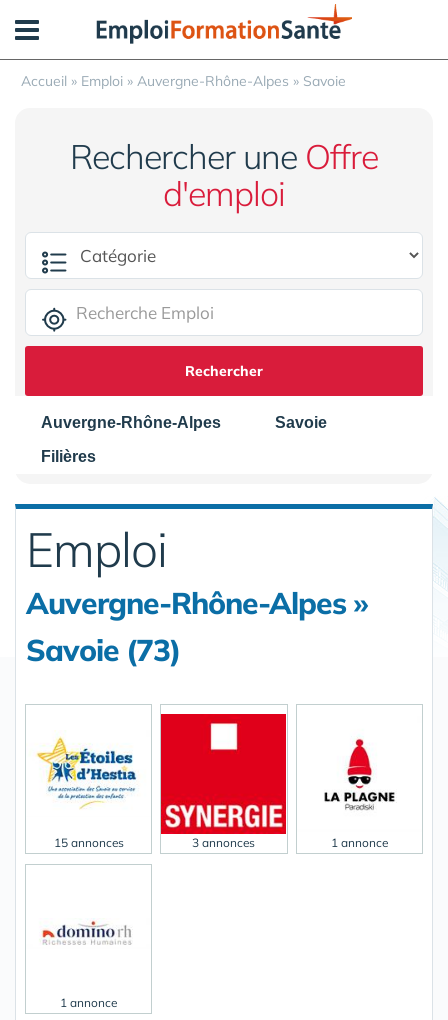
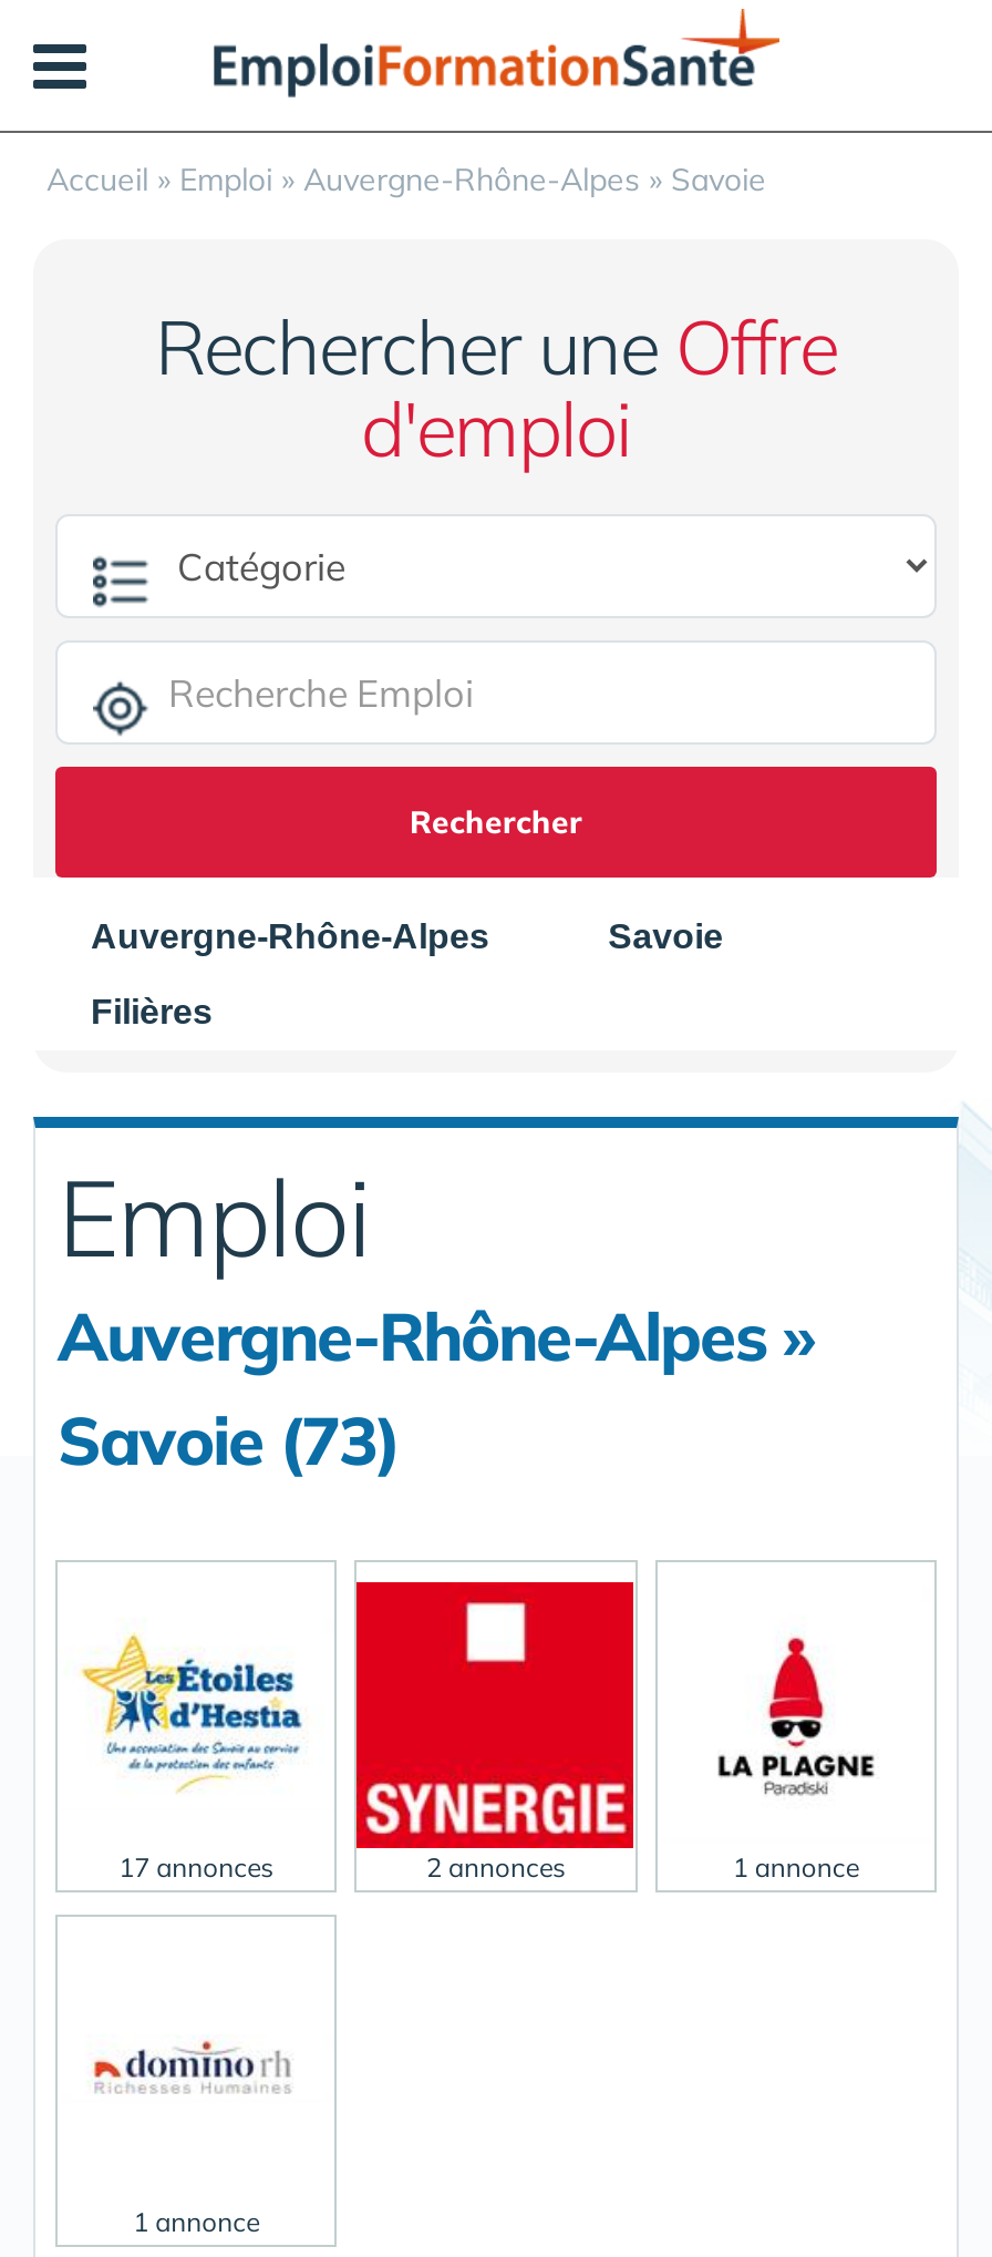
- 15 annonces
+ 17 annonces

- 3 annonces
+ 2 annonces
